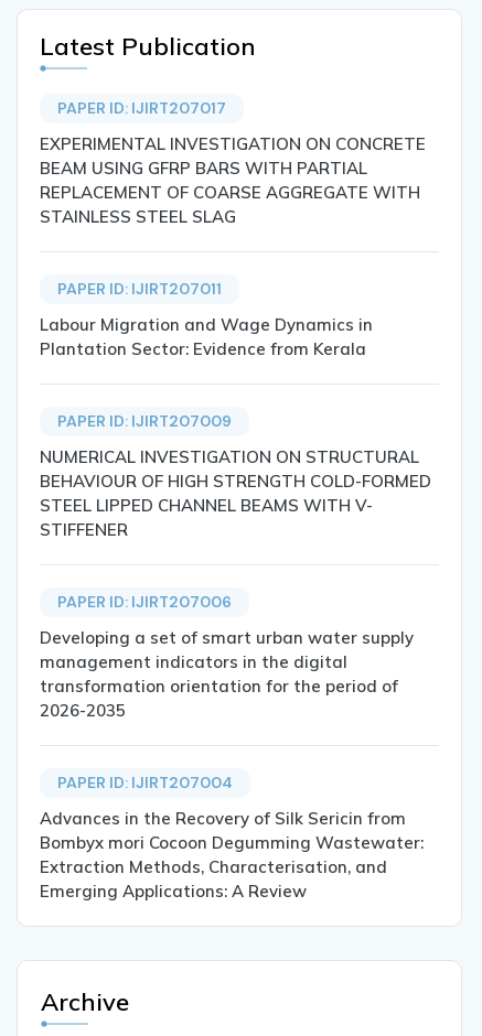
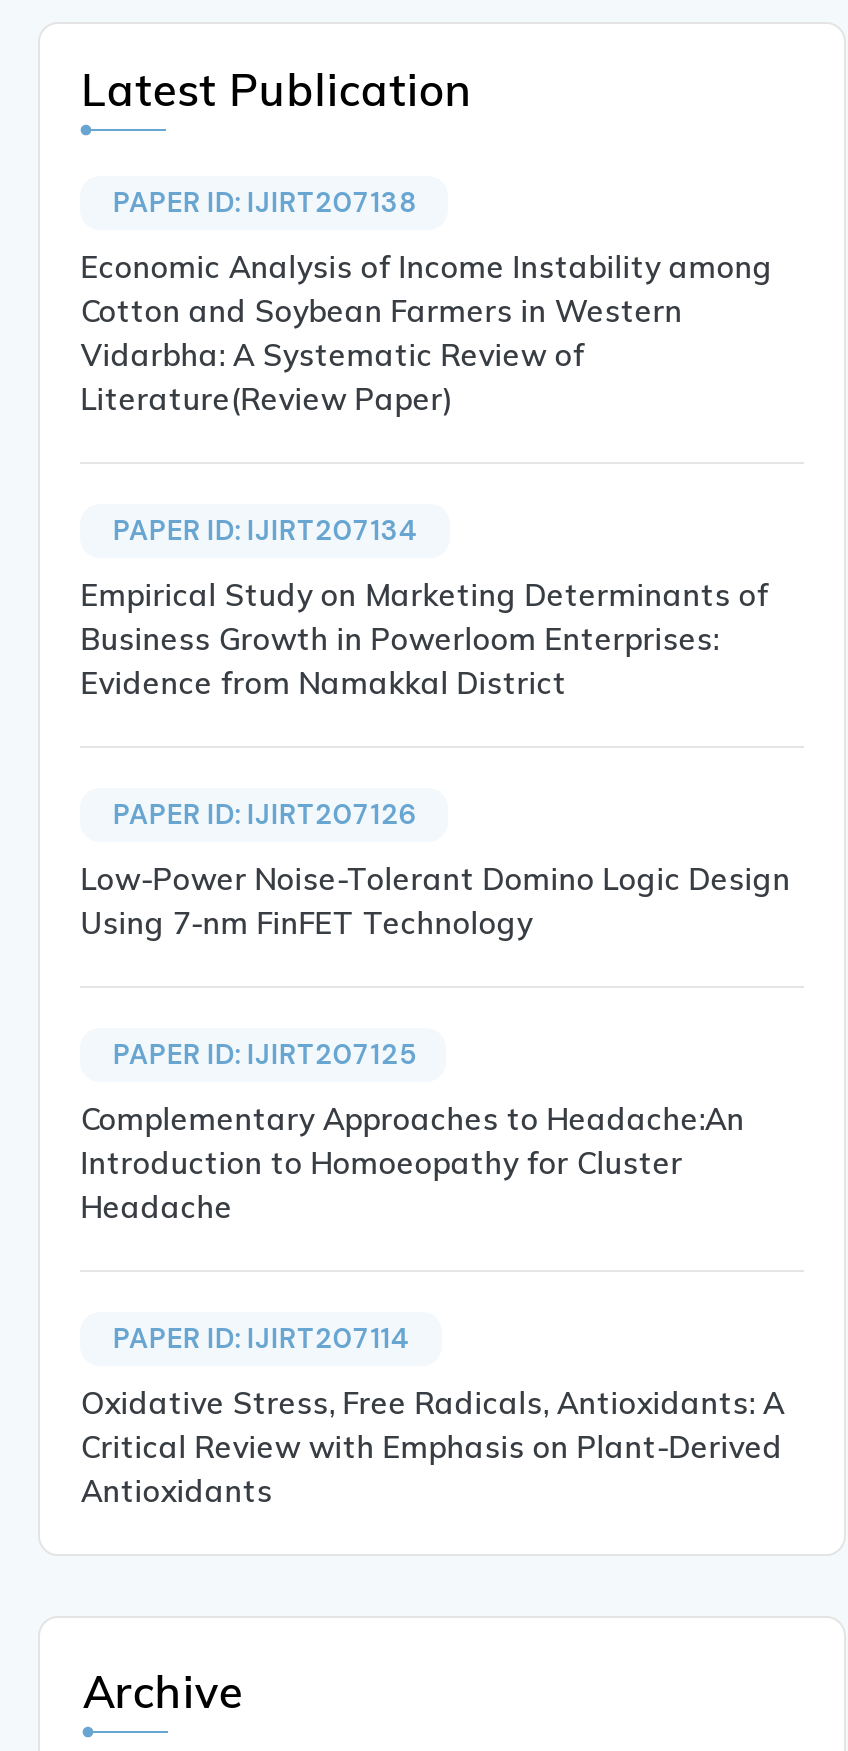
- PAPER ID: IJIRT207017
+ PAPER ID: IJIRT207138

- EXPERIMENTAL INVESTIGATION ON CONCRETE
- BEAM USING GFRP BARS WITH PARTIAL
- REPLACEMENT OF COARSE AGGREGATE WITH
- STAINLESS STEEL SLAG
+ Economic Analysis of Income Instability among
+ Cotton and Soybean Farmers in Western
+ Vidarbha: A Systematic Review of
+ Literature(Review Paper)

- PAPER ID: IJIRT207011
+ PAPER ID: IJIRT207134

- Labour Migration and Wage Dynamics in
- Plantation Sector: Evidence from Kerala
+ Empirical Study on Marketing Determinants of
+ Business Growth in Powerloom Enterprises:
+ Evidence from Namakkal District

- PAPER ID: IJIRT207009
+ PAPER ID: IJIRT207126

- NUMERICAL INVESTIGATION ON STRUCTURAL
- BEHAVIOUR OF HIGH STRENGTH COLD-FORMED
- STEEL LIPPED CHANNEL BEAMS WITH V-
- STIFFENER
+ Low-Power Noise-Tolerant Domino Logic Design
+ Using 7-nm FinFET Technology

- PAPER ID: IJIRT207006
+ PAPER ID: IJIRT207125

- Developing a set of smart urban water supply
- management indicators in the digital
- transformation orientation for the period of
- 2026-2035
+ Complementary Approaches to Headache:An
+ Introduction to Homoeopathy for Cluster
+ Headache

- PAPER ID: IJIRT207004
+ PAPER ID: IJIRT207114

- Advances in the Recovery of Silk Sericin from
- Bombyx mori Cocoon Degumming Wastewater:
- Extraction Methods, Characterisation, and
- Emerging Applications: A Review
+ Oxidative Stress, Free Radicals, Antioxidants: A
+ Critical Review with Emphasis on Plant-Derived
+ Antioxidants
